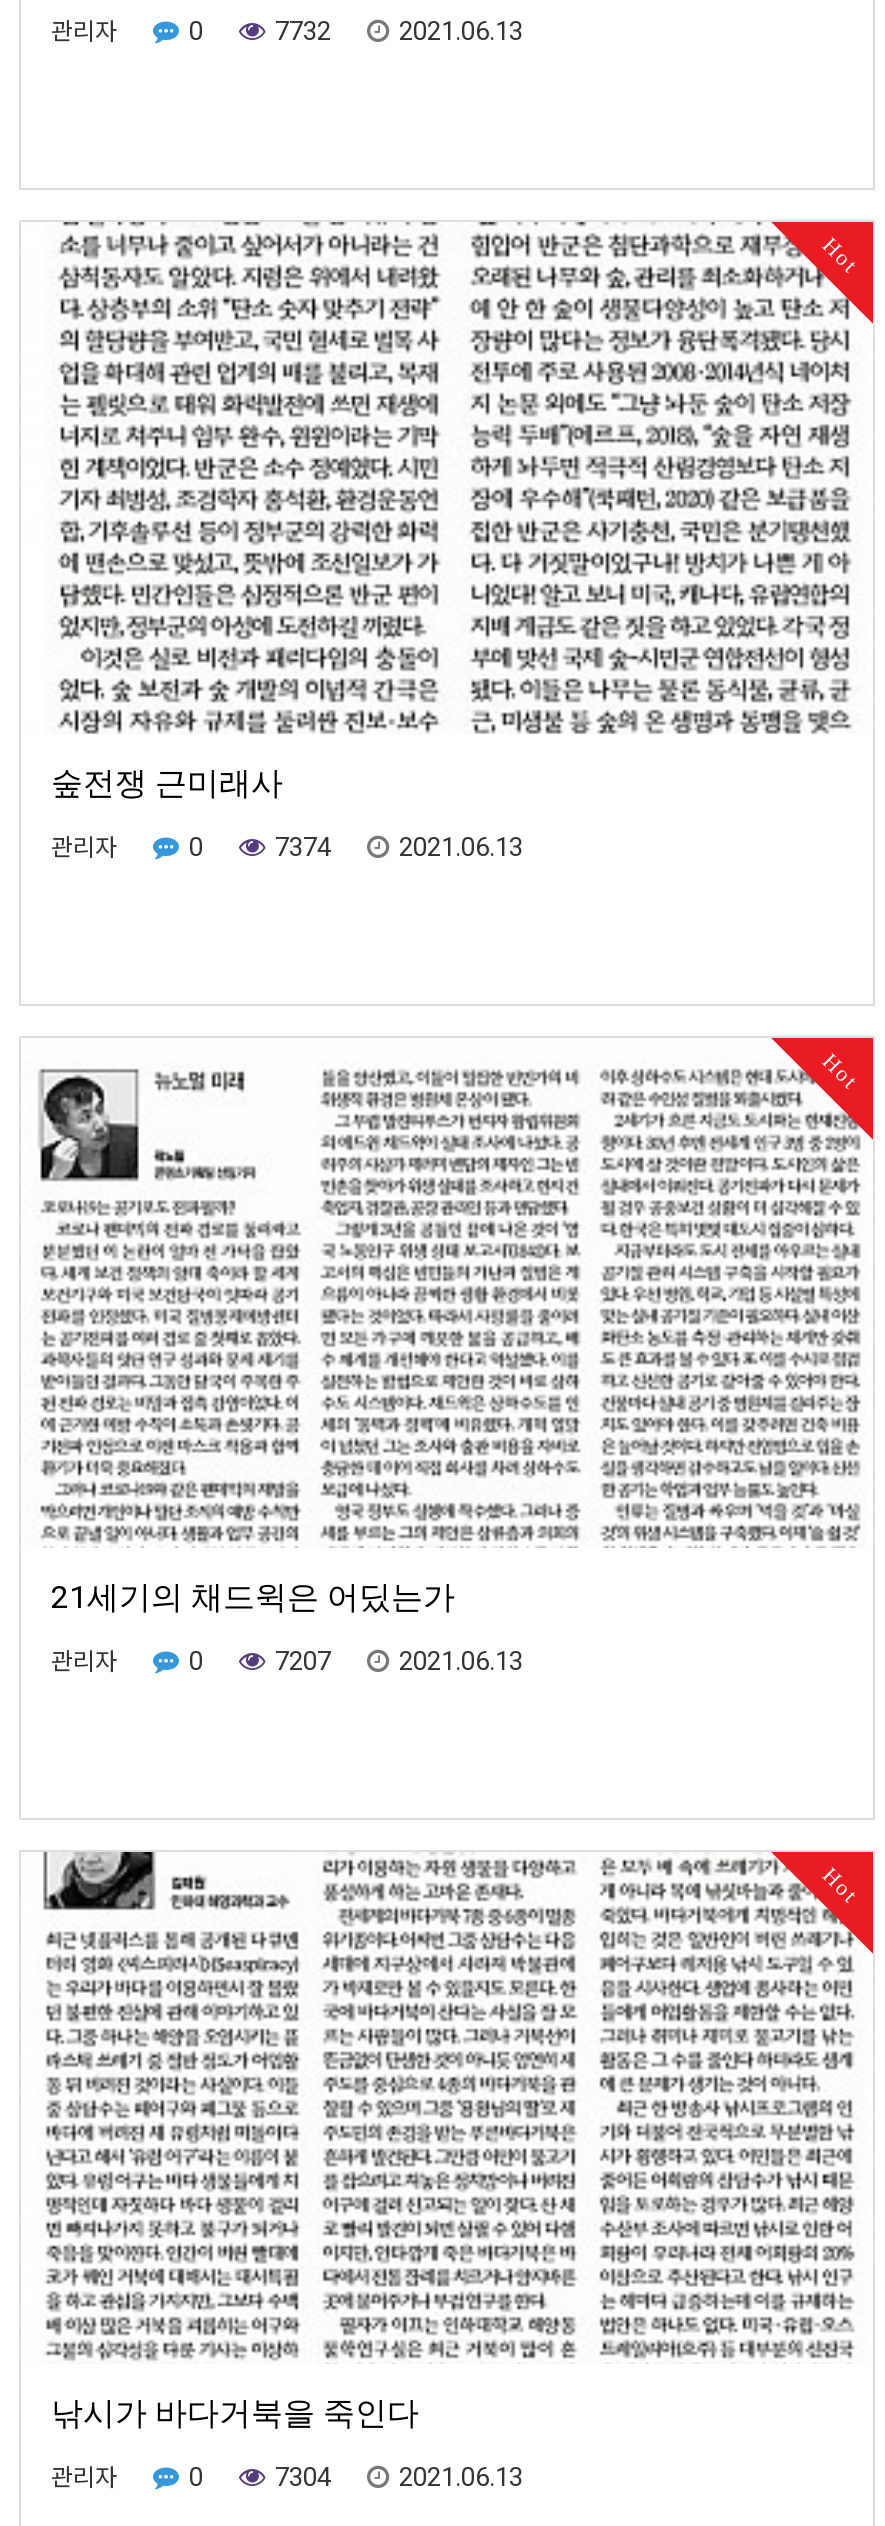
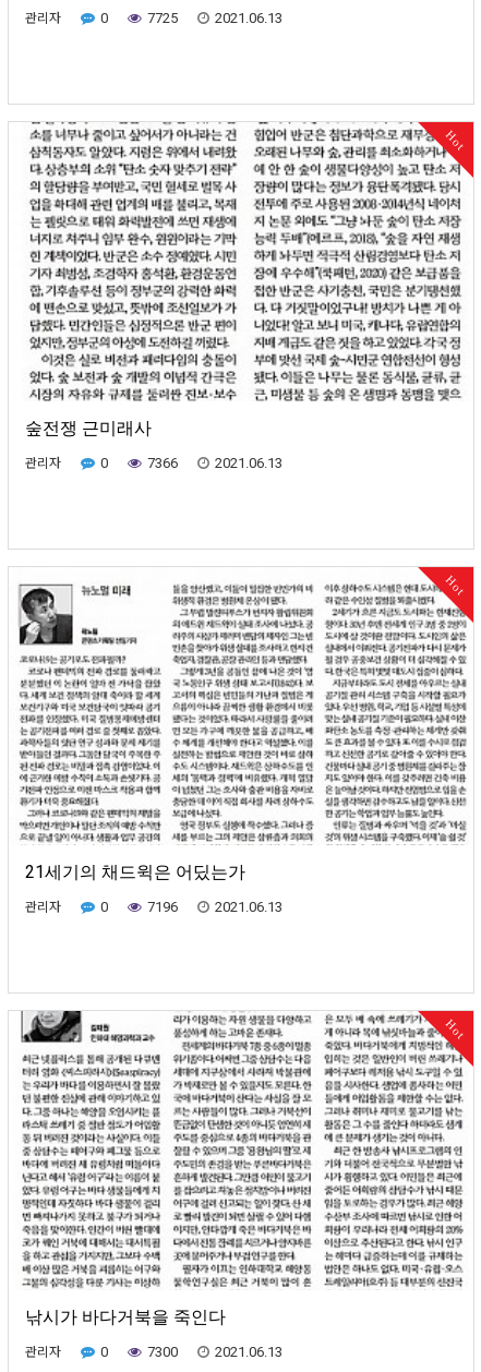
- 0 7732 2021.06.13
+ 0 7725 2021.06.13

- 0 7374 2021.06.13
+ 0 7366 2021.06.13

- 0 7207 2021.06.13
+ 0 7196 2021.06.13

- 0 7304 2021.06.13
+ 0 7300 2021.06.13
